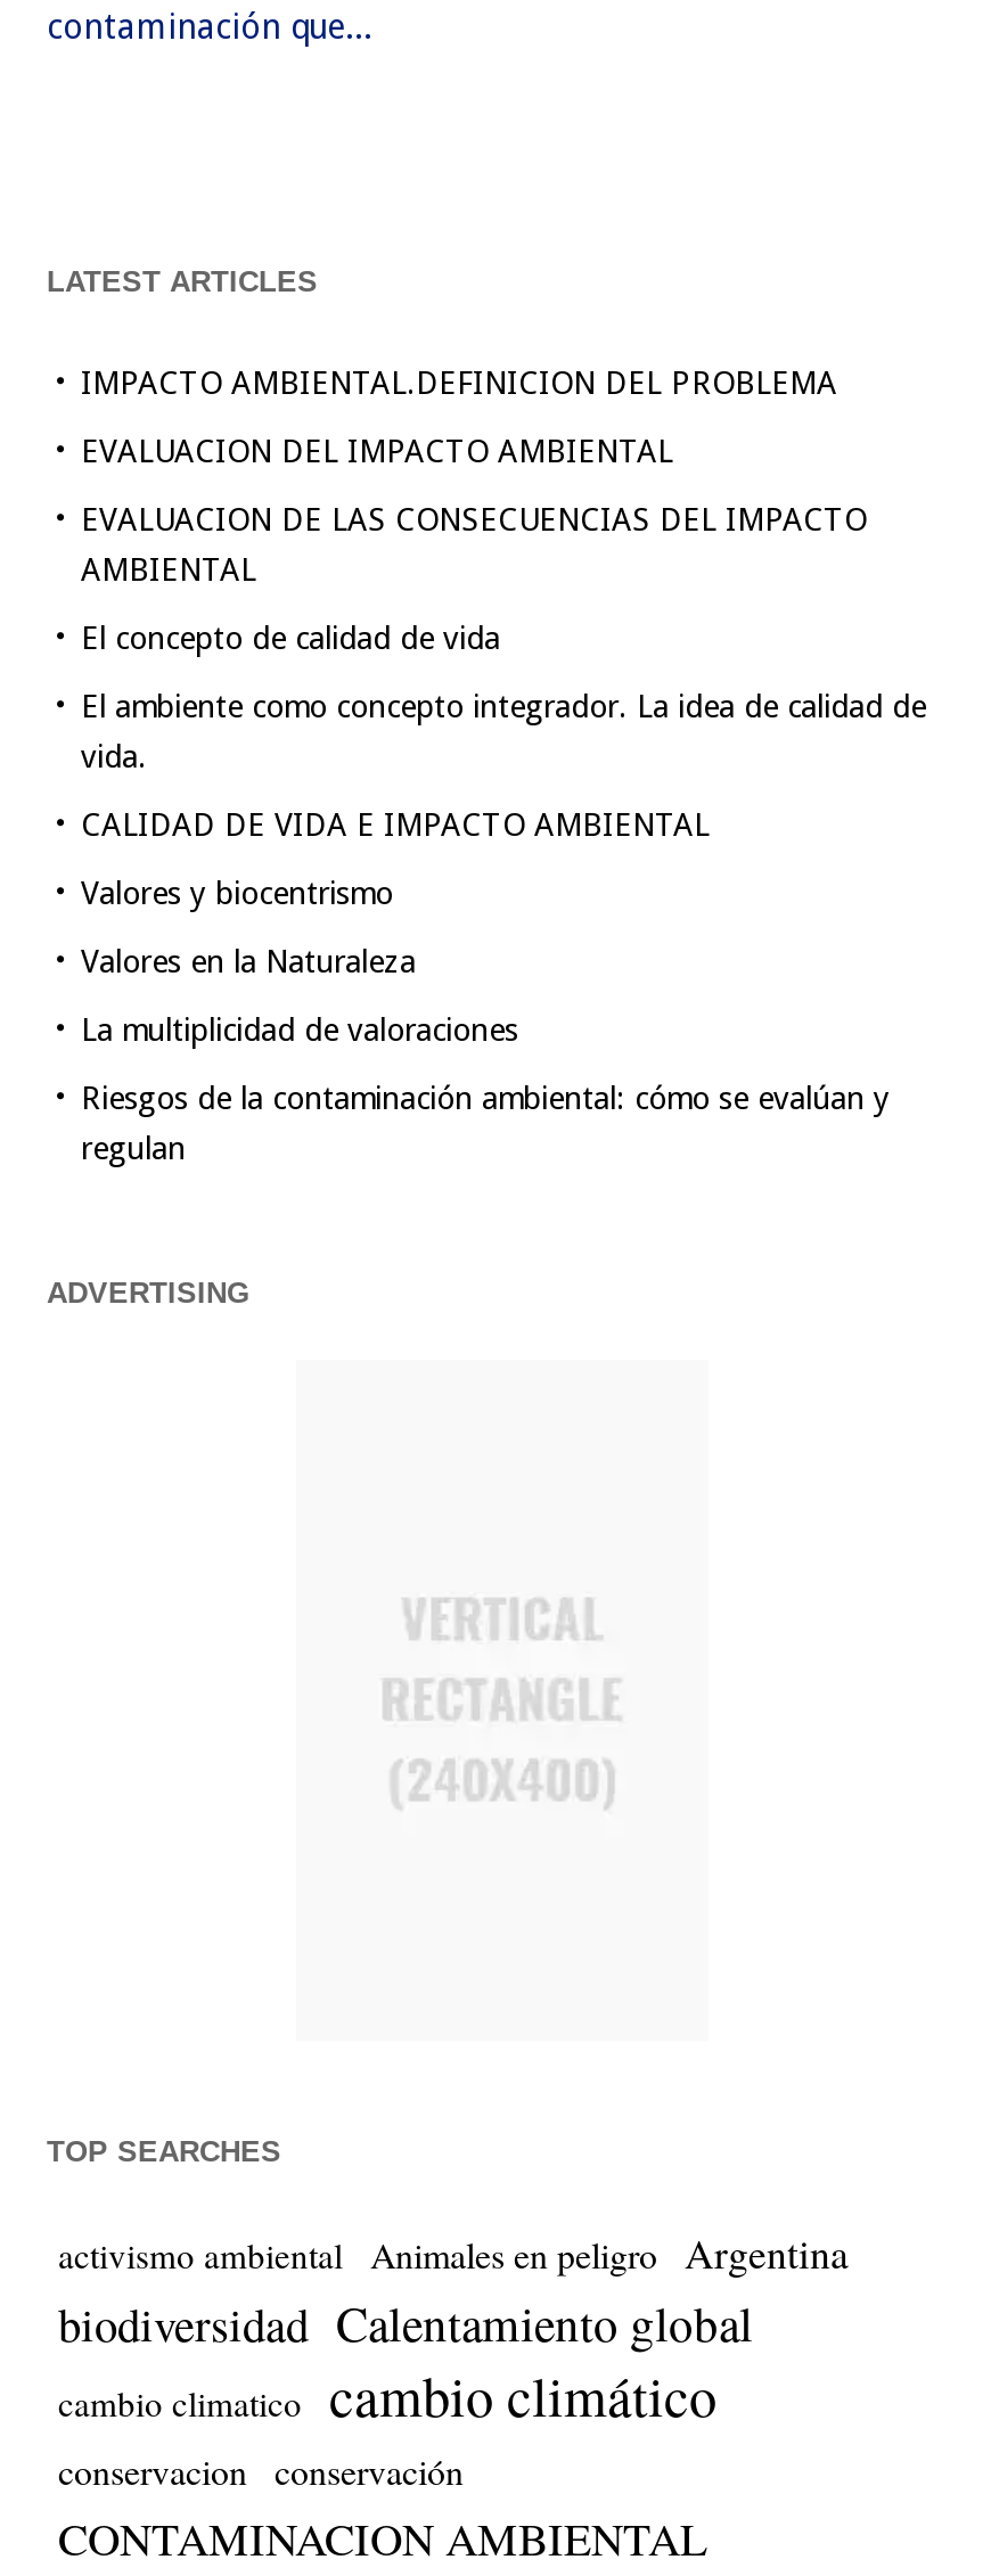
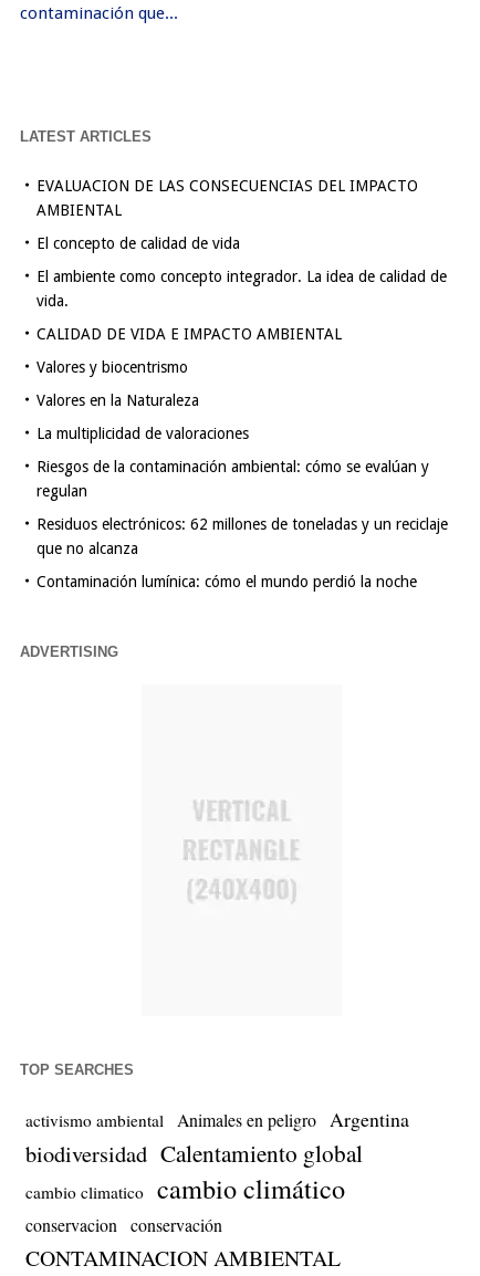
- IMPACTO AMBIENTAL.DEFINICION DEL PROBLEMA
- EVALUACION DEL IMPACTO AMBIENTAL

moved up: EVALUACION DE LAS CONSECUENCIAS DEL IMPACTO | AMBIENTAL | El concepto de calidad de vida | ... | Riesgos de la contaminación ambiental: cómo se evalúan y | regulan

+ Residuos electrónicos: 62 millones de toneladas y un reciclaje
+ que no alcanza
+ Contaminación lumínica: cómo el mundo perdió la noche
